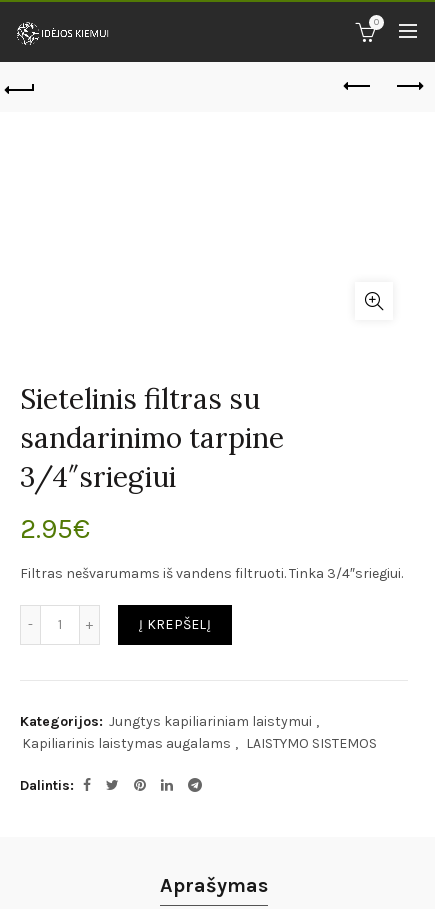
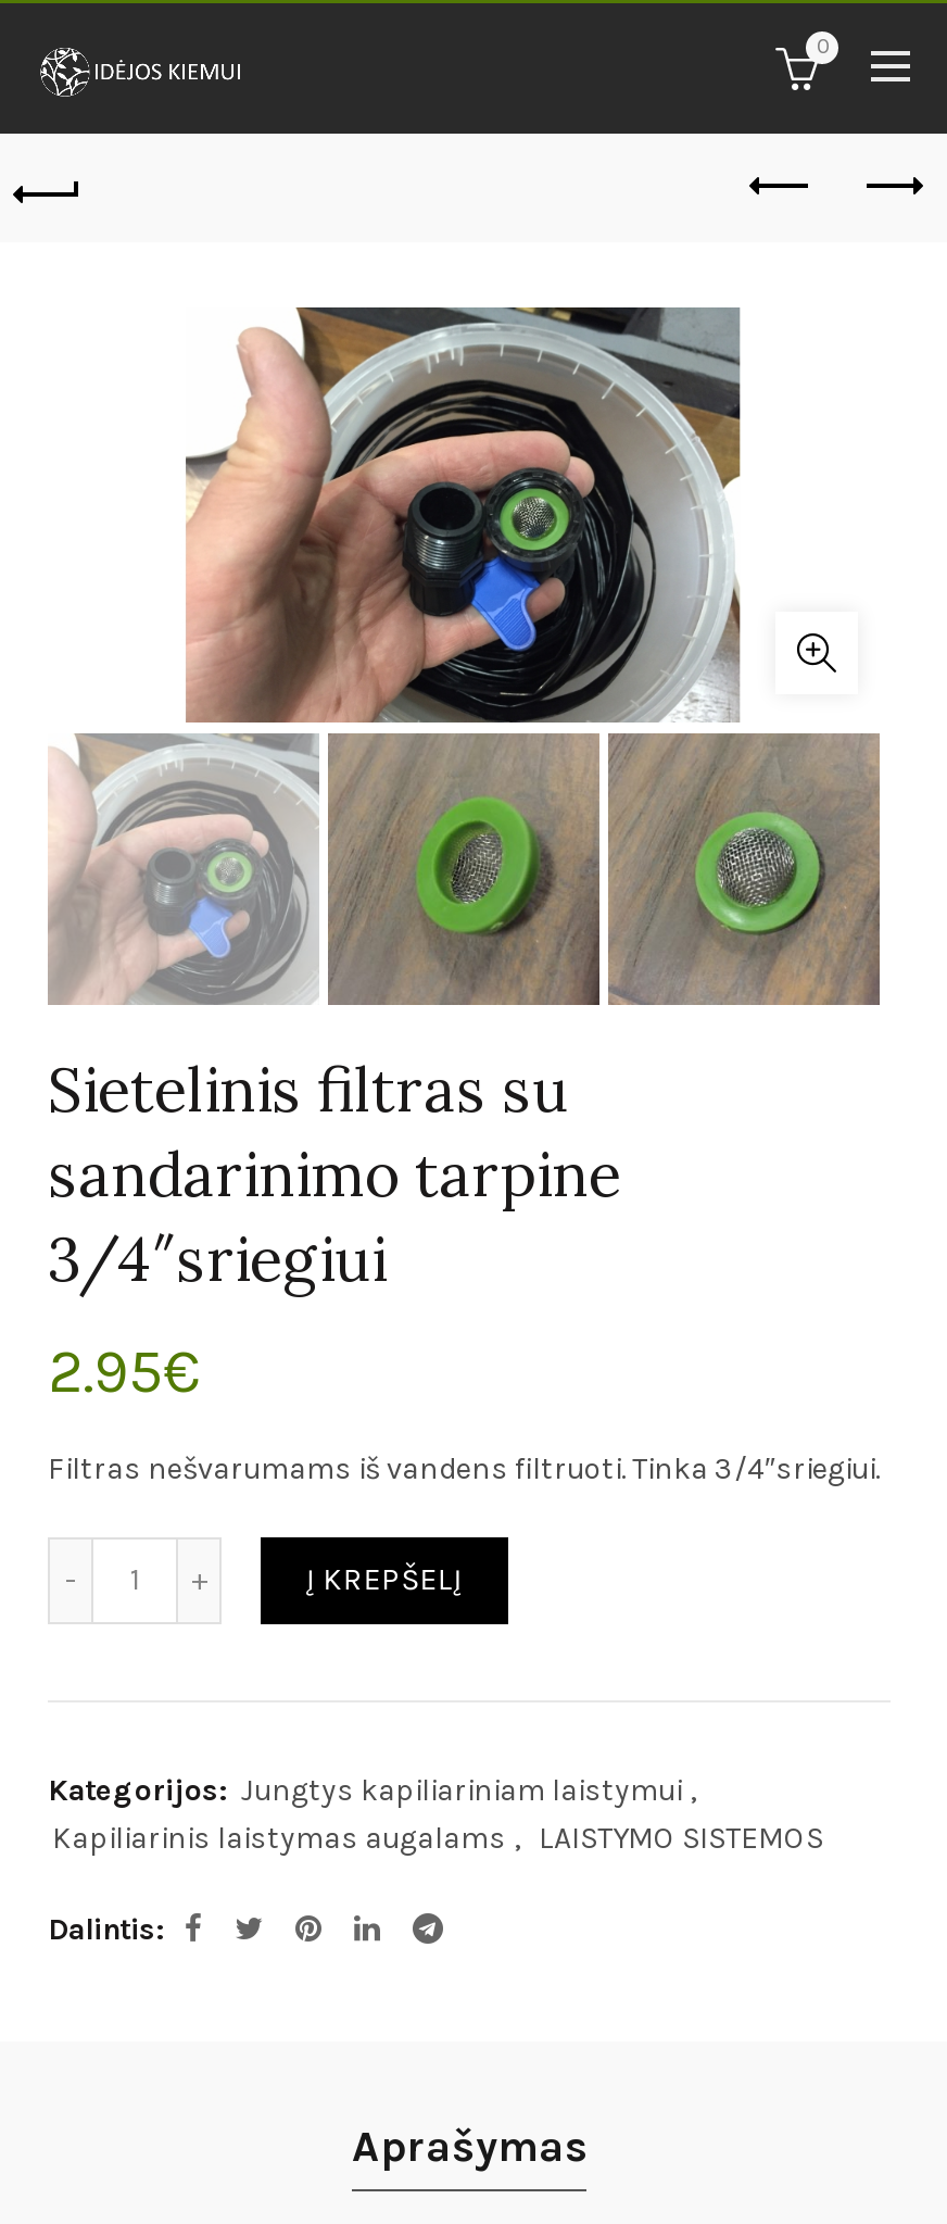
+ [image]
